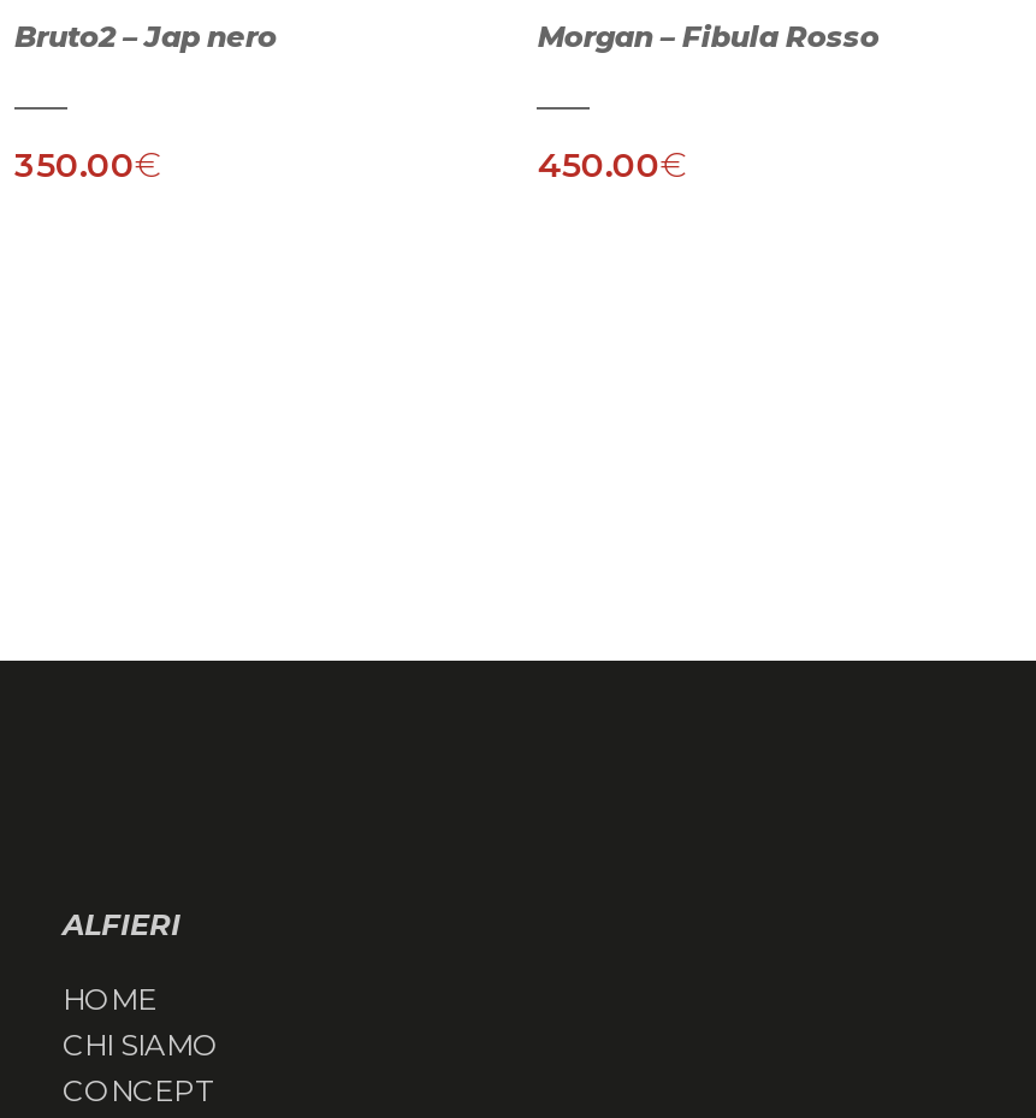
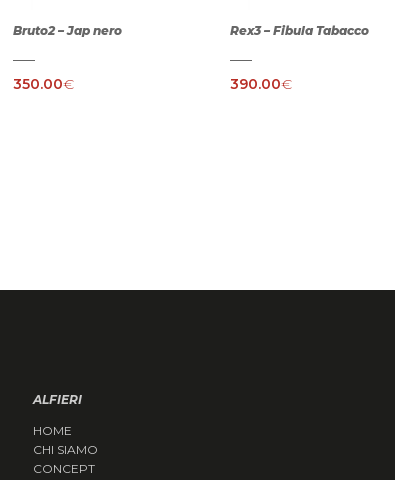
- Morgan – Fibula Rosso
+ Rex3 – Fibula Tabacco

- 450.00€
+ 390.00€
